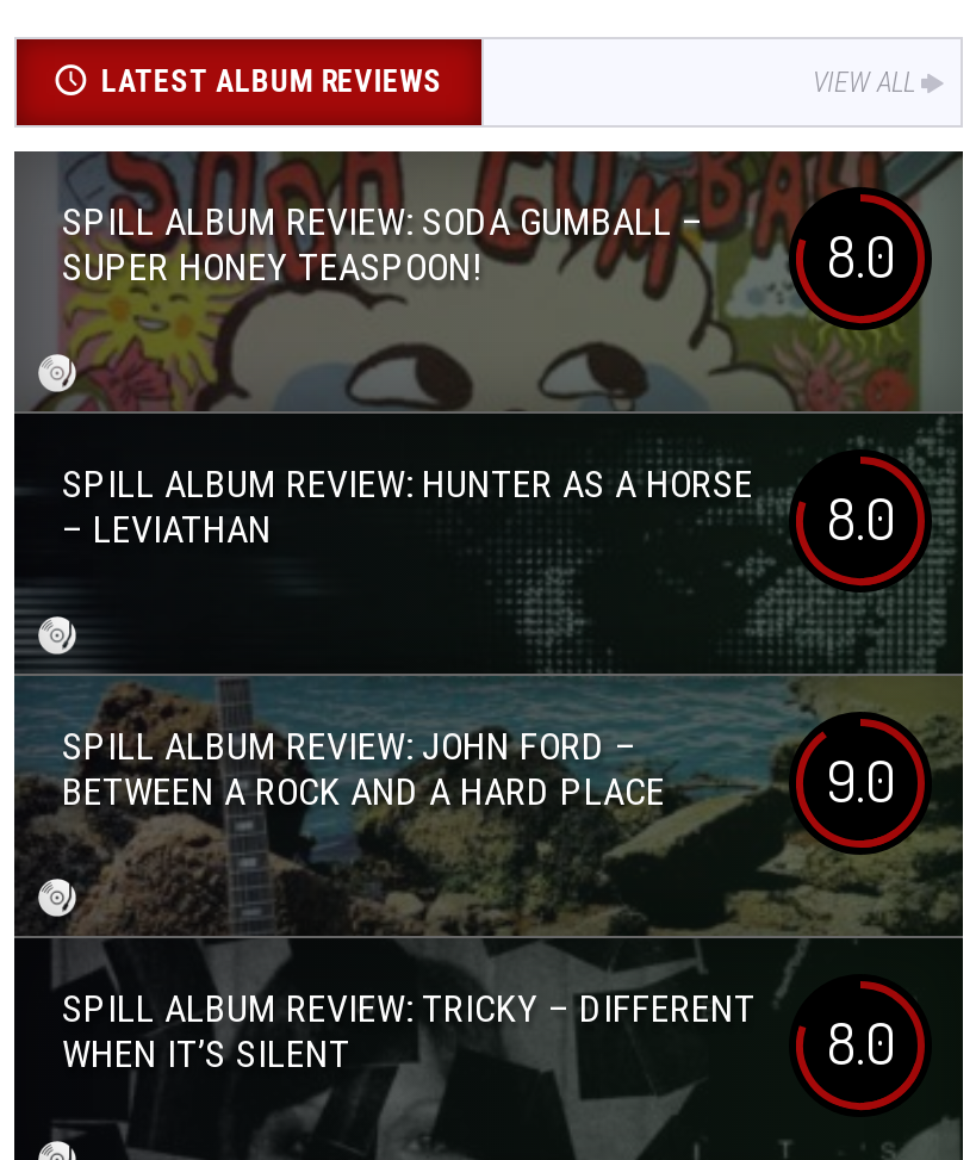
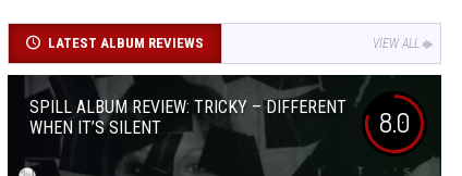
- [image]
- SPILL ALBUM REVIEW: SODA GUMBALL –
- SUPER HONEY TEASPOON!
- 8.0
- SPILL ALBUM REVIEW: HUNTER AS A HORSE
- – LEVIATHAN
- 8.0
- SPILL ALBUM REVIEW: JOHN FORD –
- BETWEEN A ROCK AND A HARD PLACE
- 9.0
